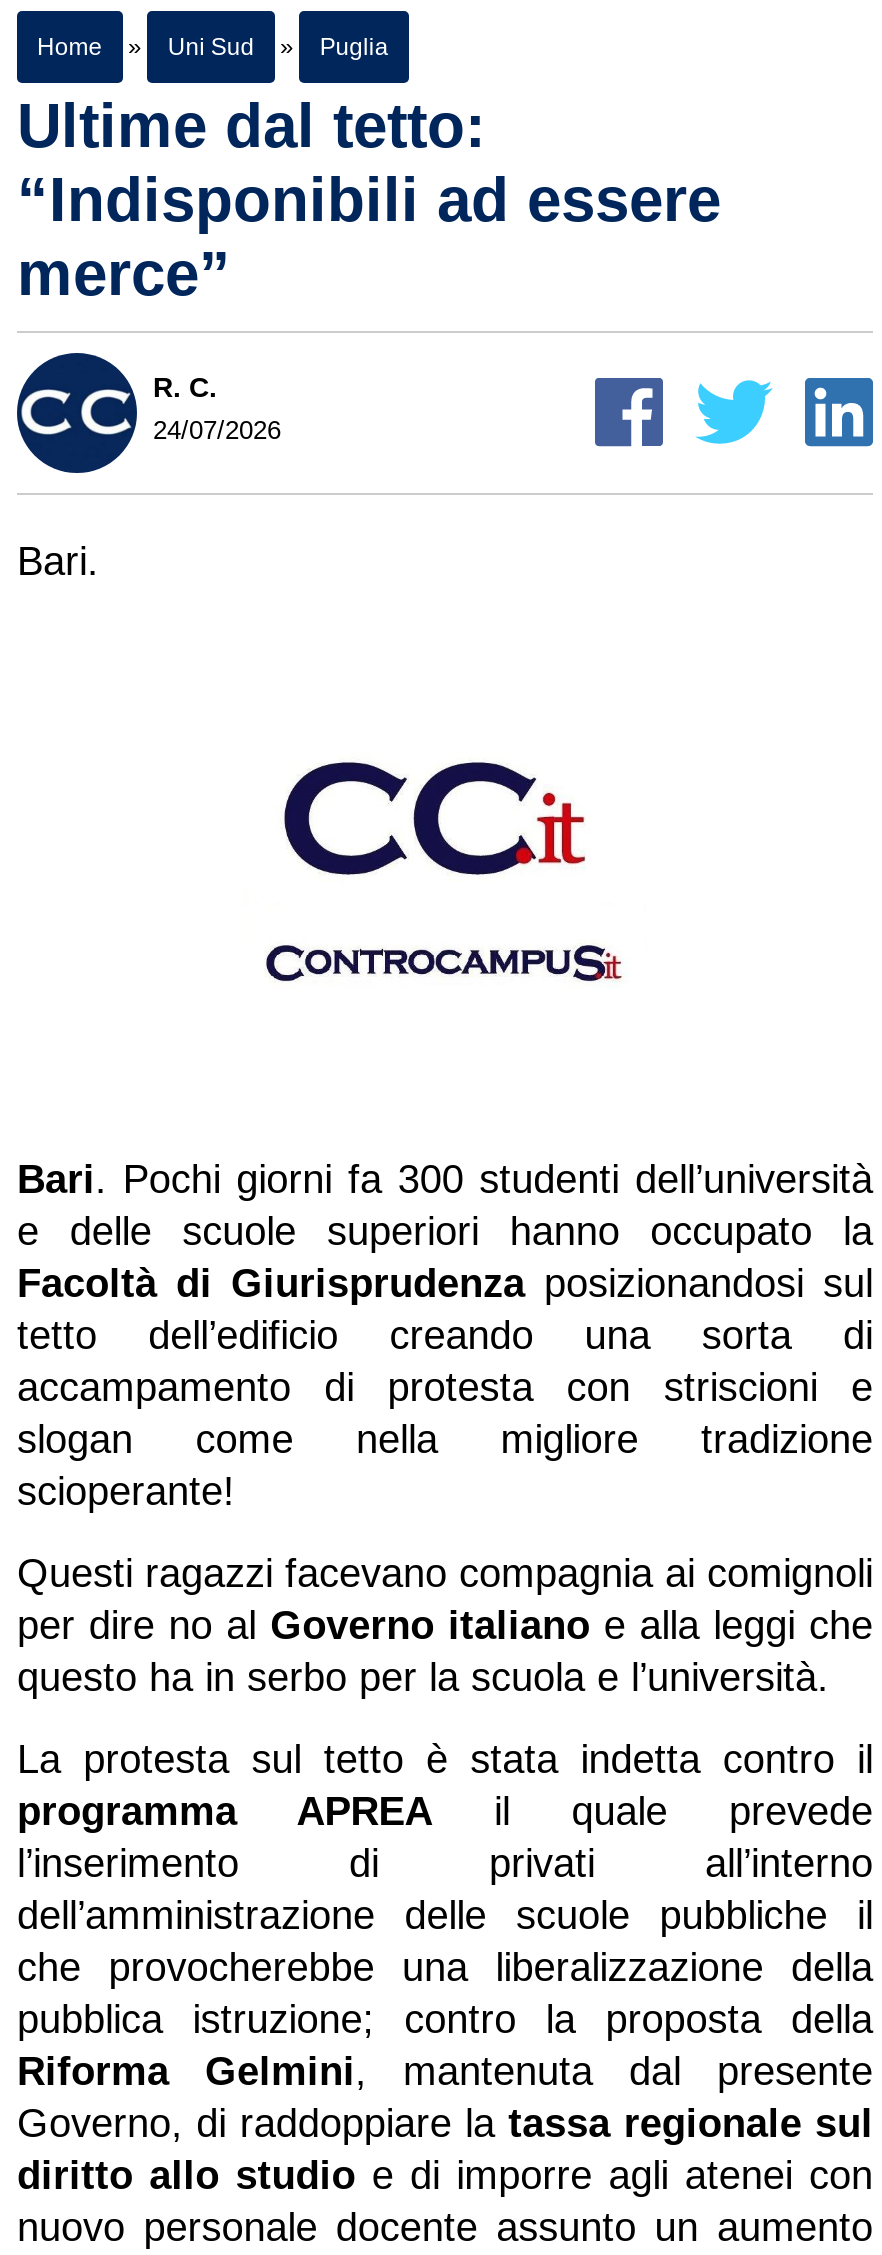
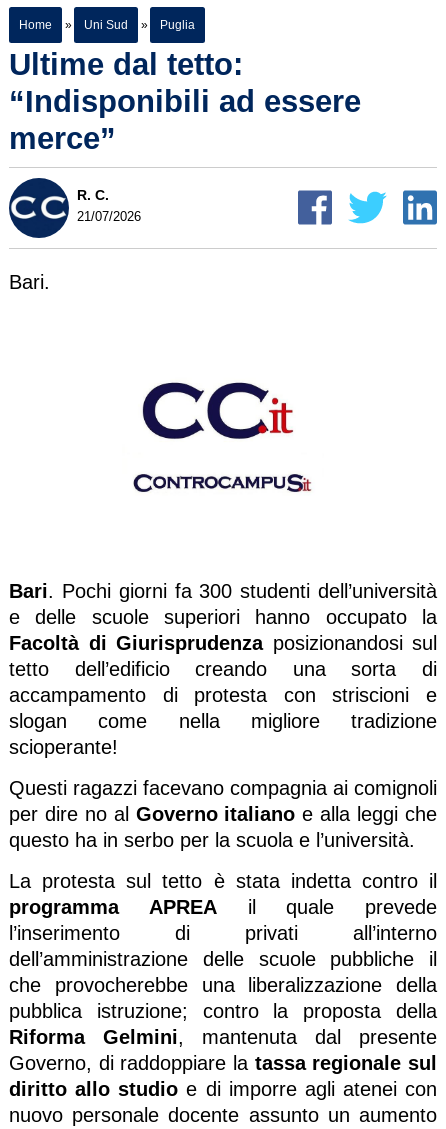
- 24/07/2026
+ 21/07/2026
